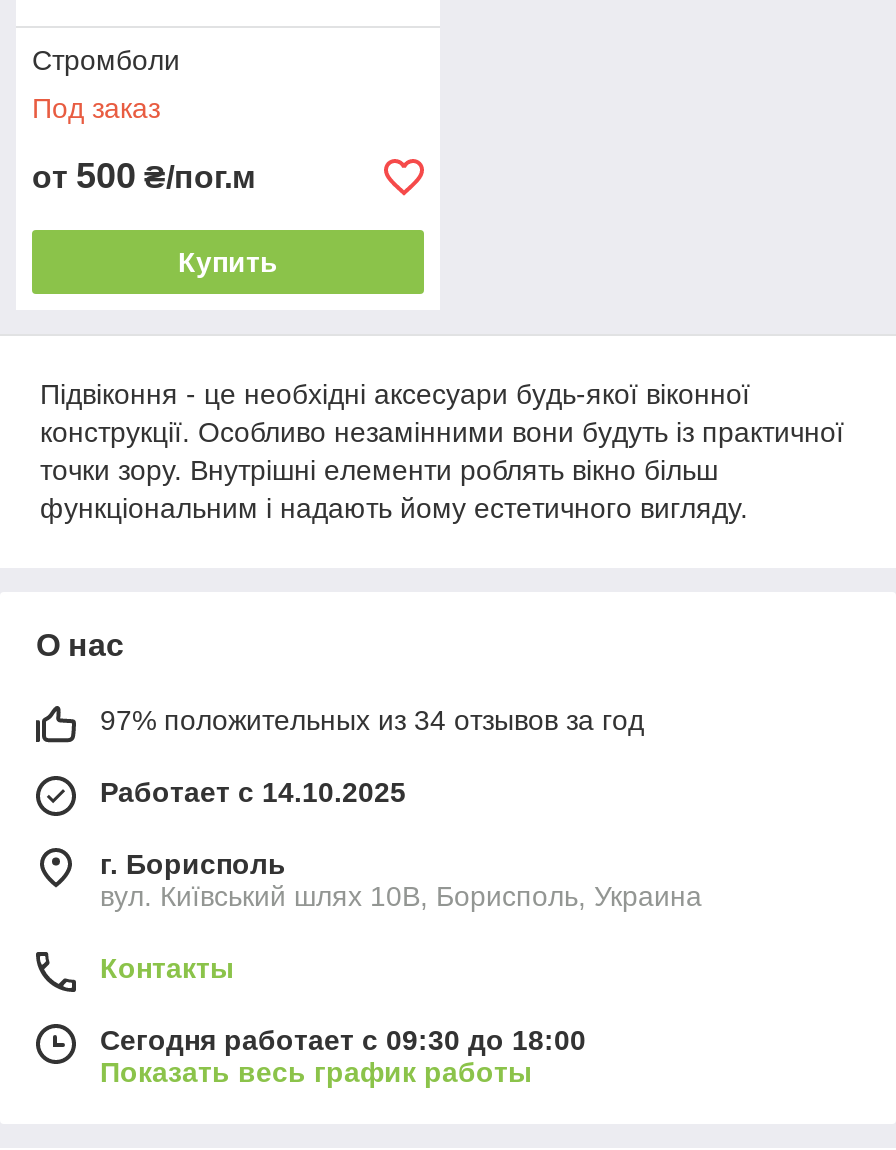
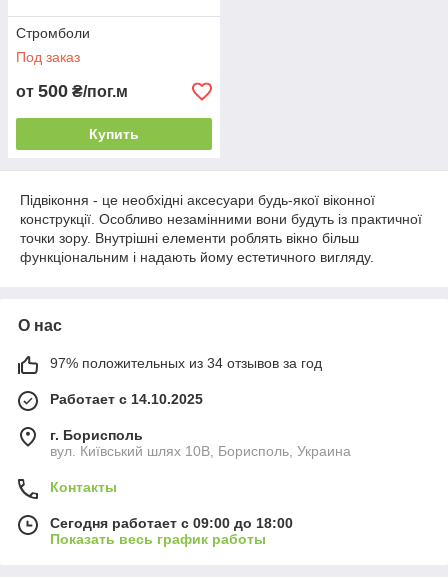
- Сегодня работает с 09:30 до 18:00
+ Сегодня работает с 09:00 до 18:00
